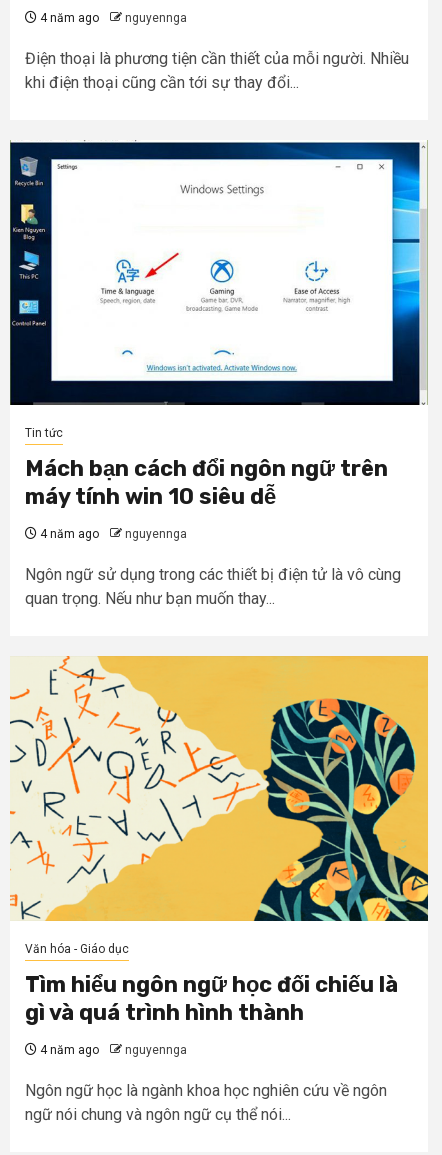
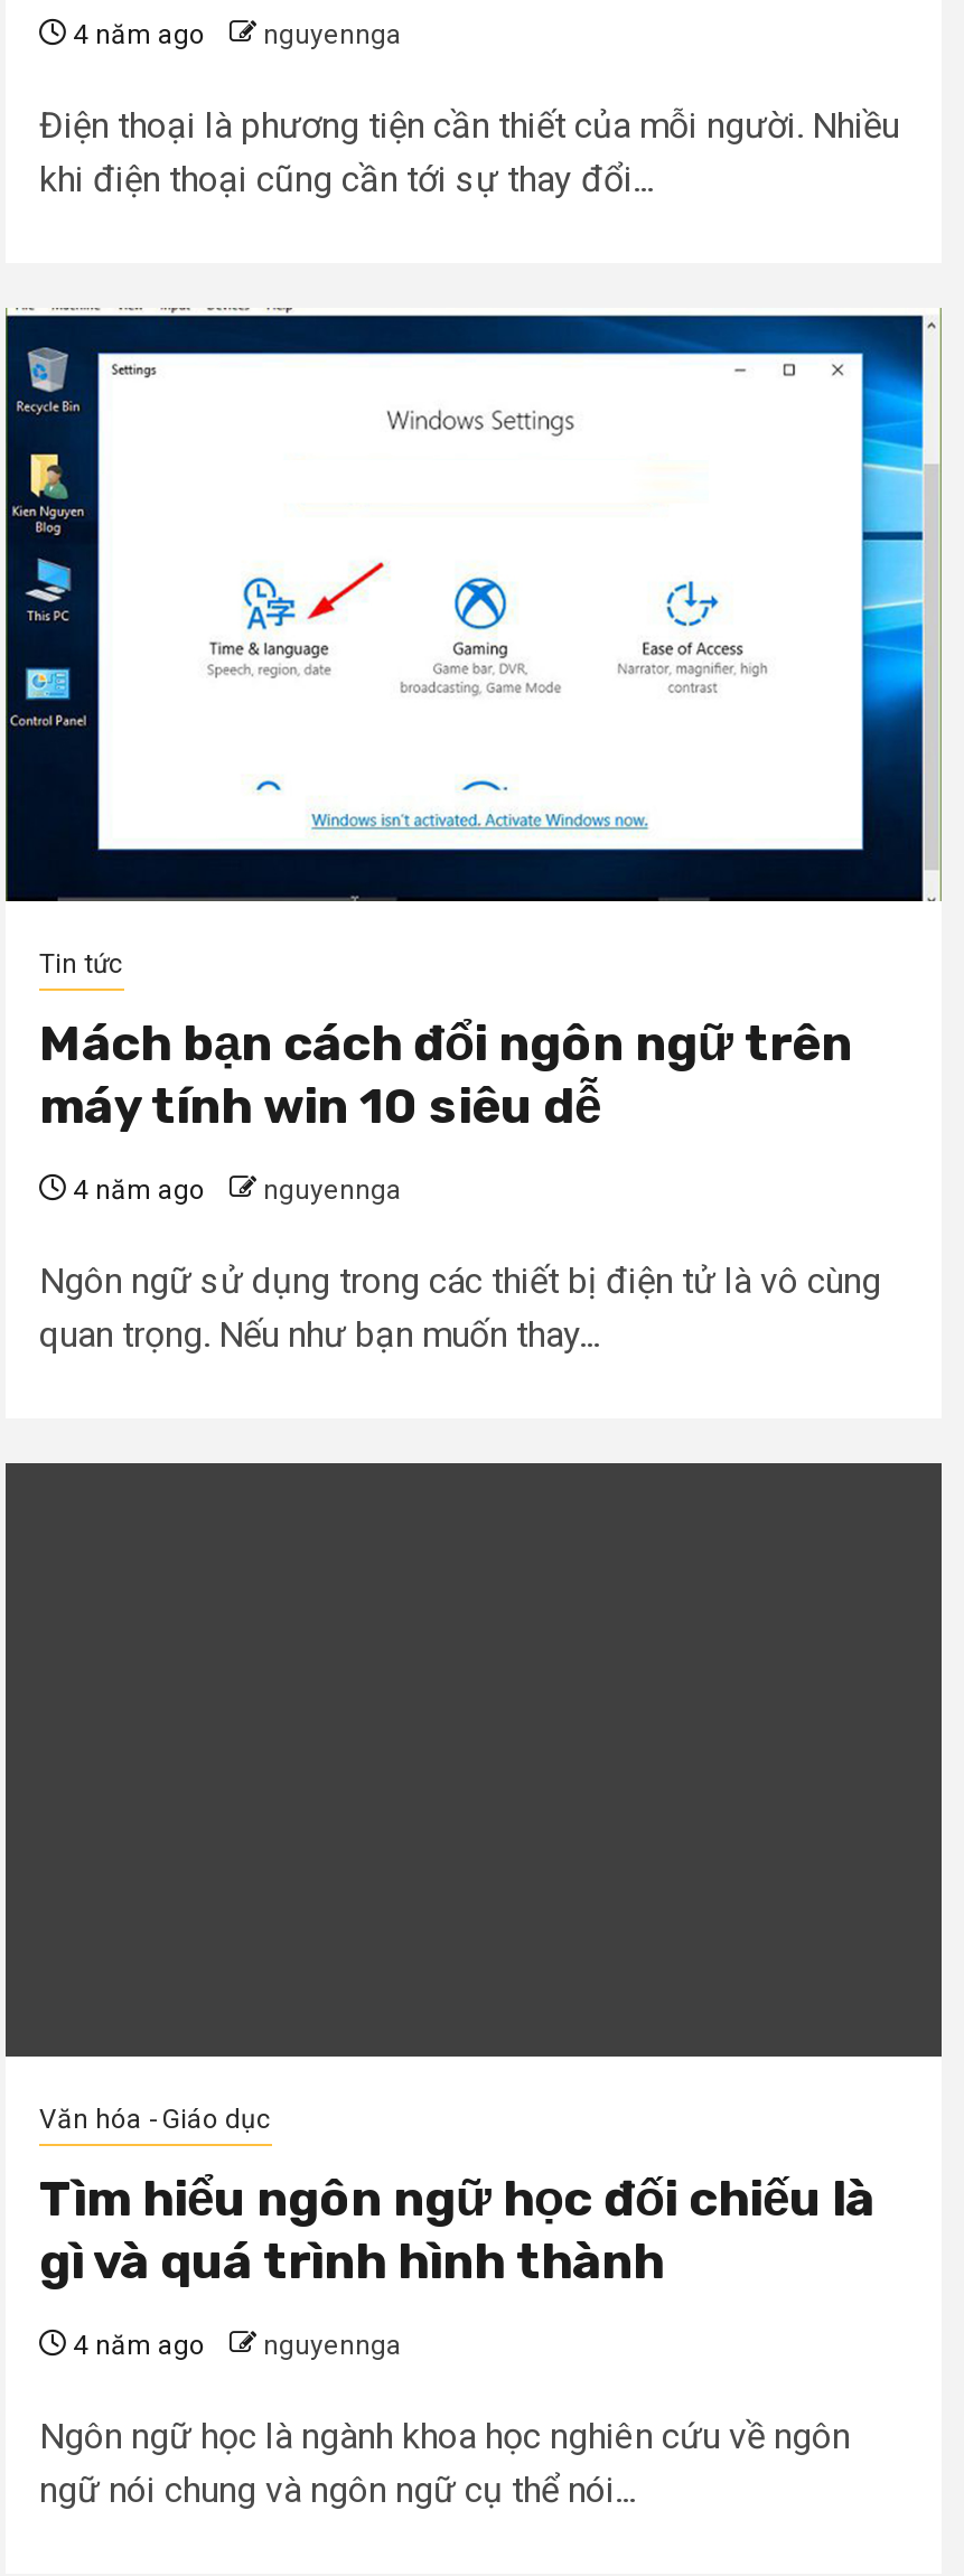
- [image]
